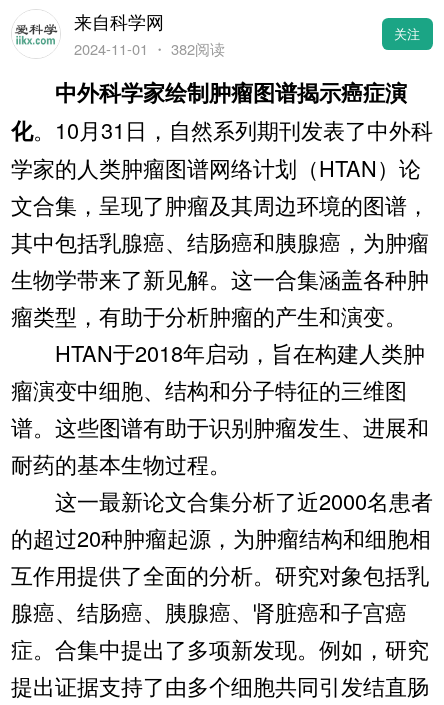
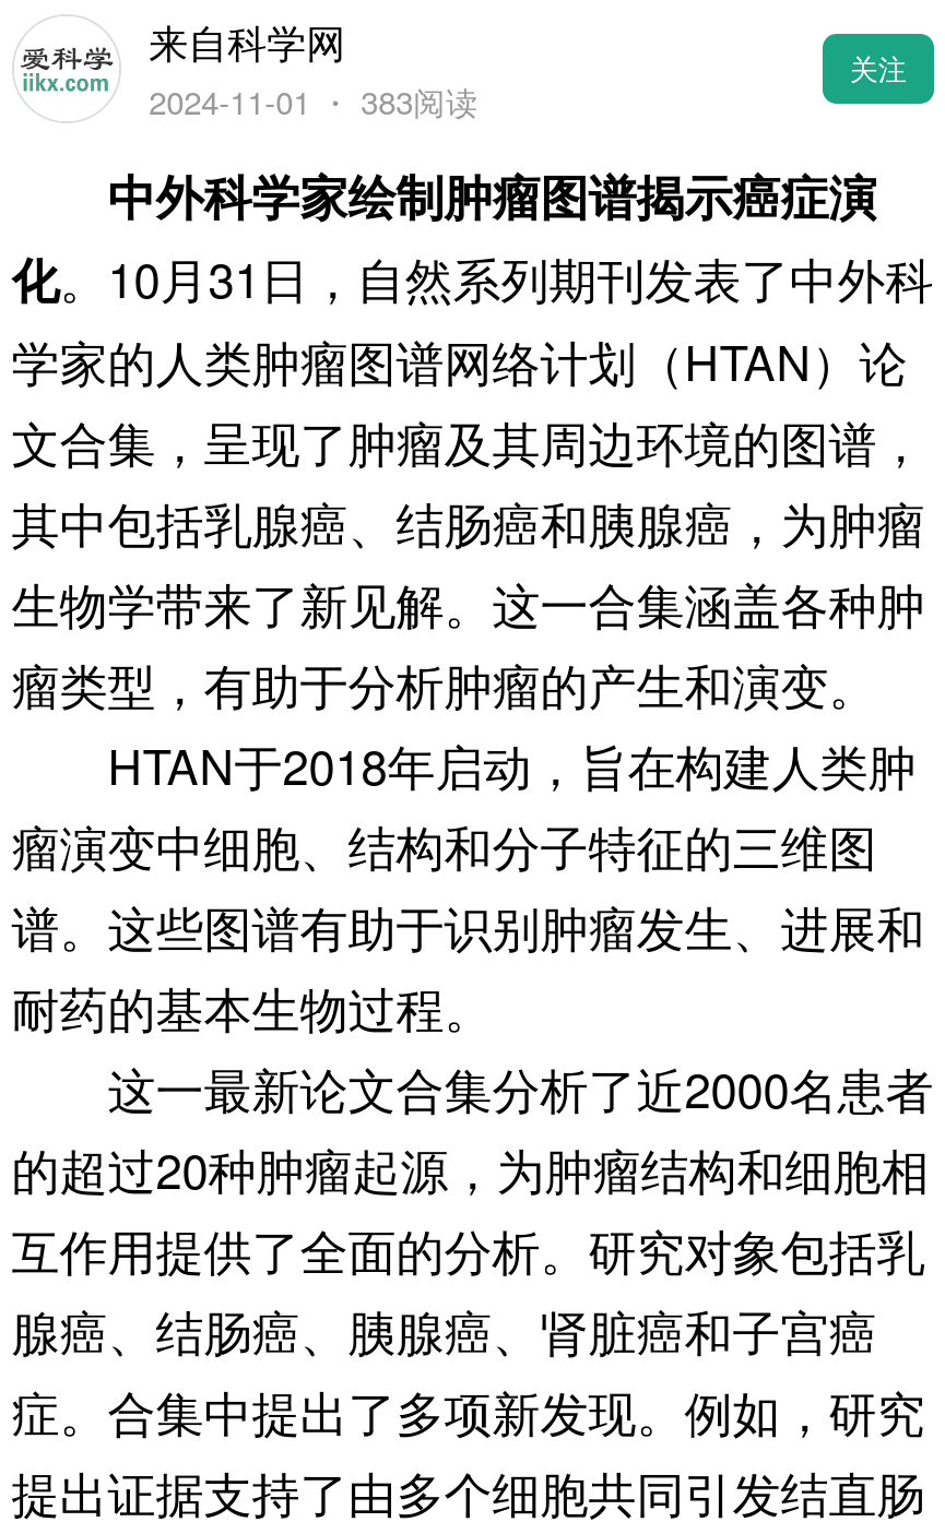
- 2024-11-01・382阅读
+ 2024-11-01・383阅读
